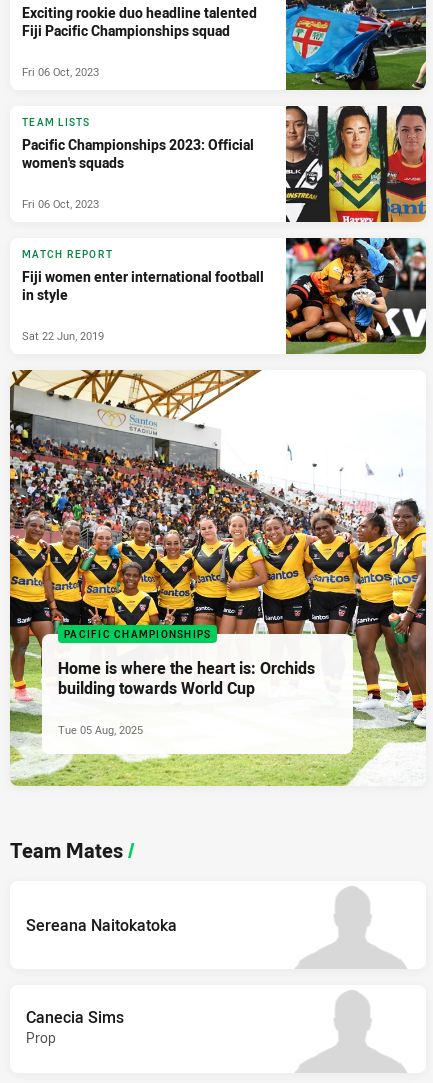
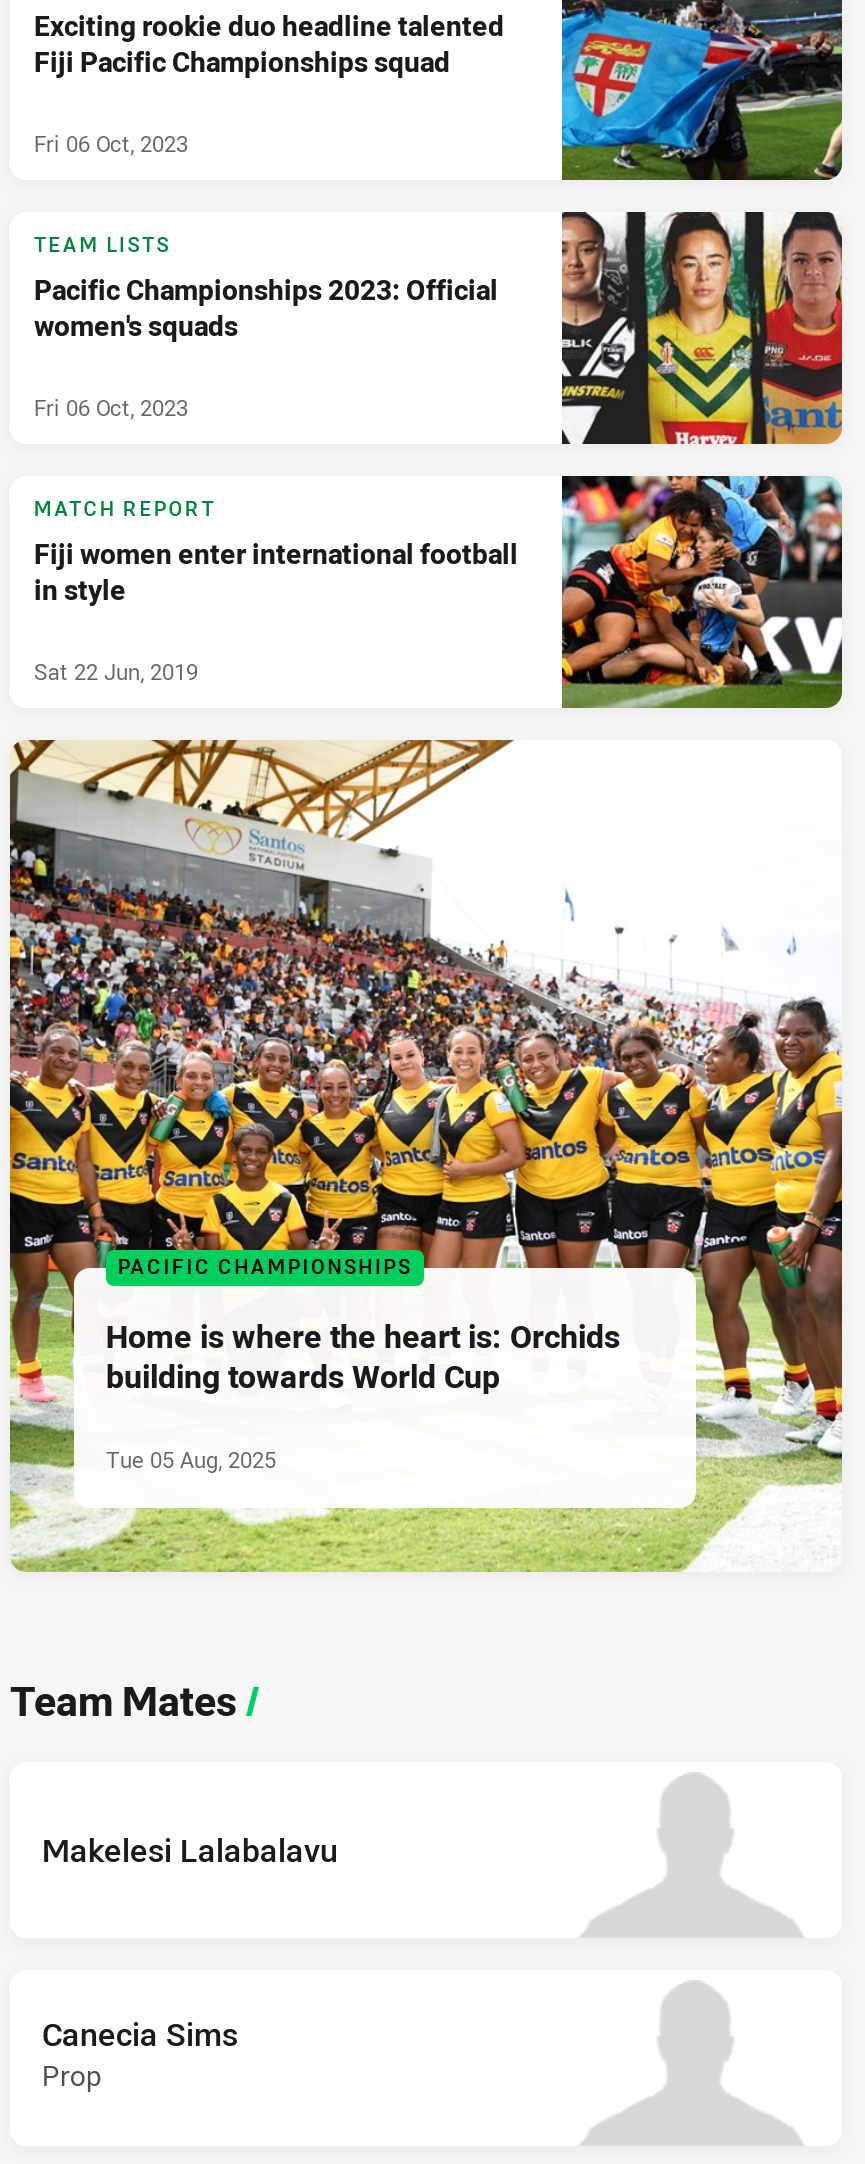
- Sereana Naitokatoka
+ Makelesi Lalabalavu
